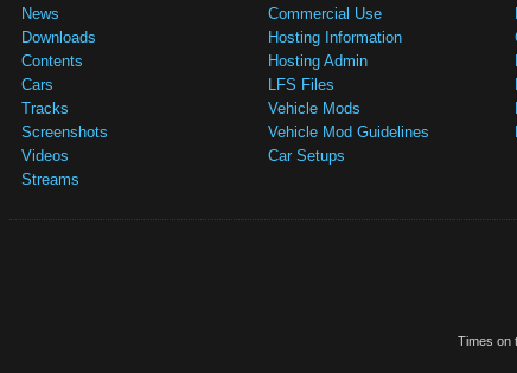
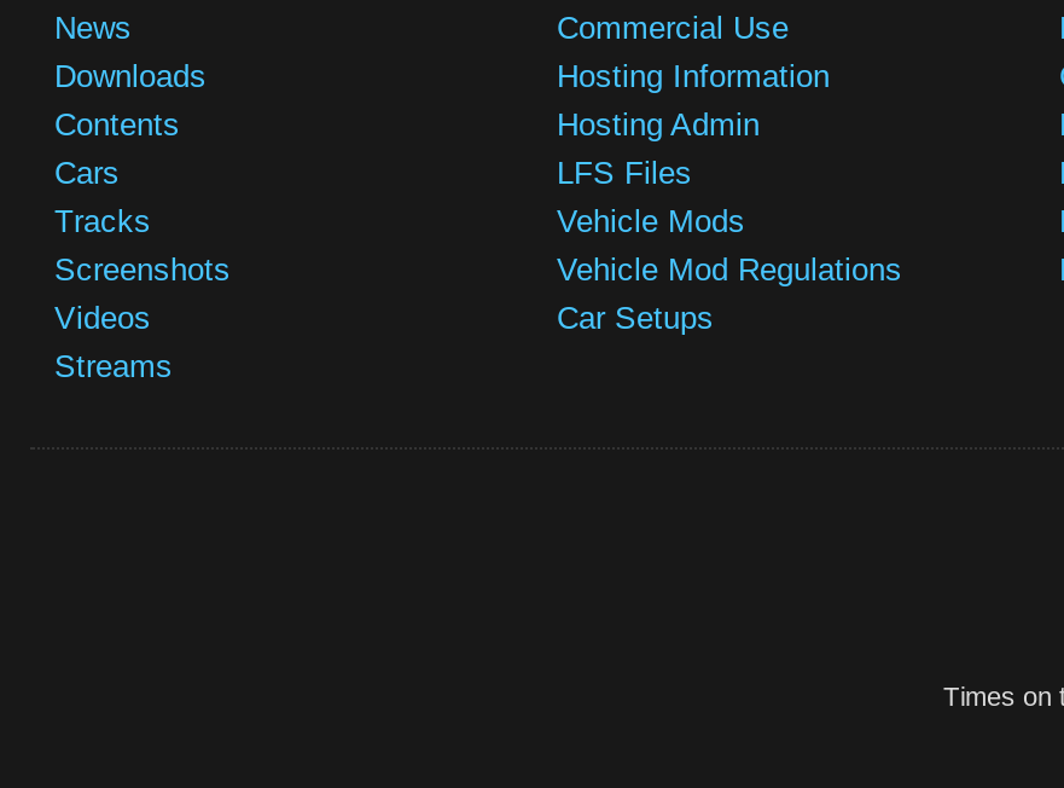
- Vehicle Mod Guidelines
+ Vehicle Mod Regulations
